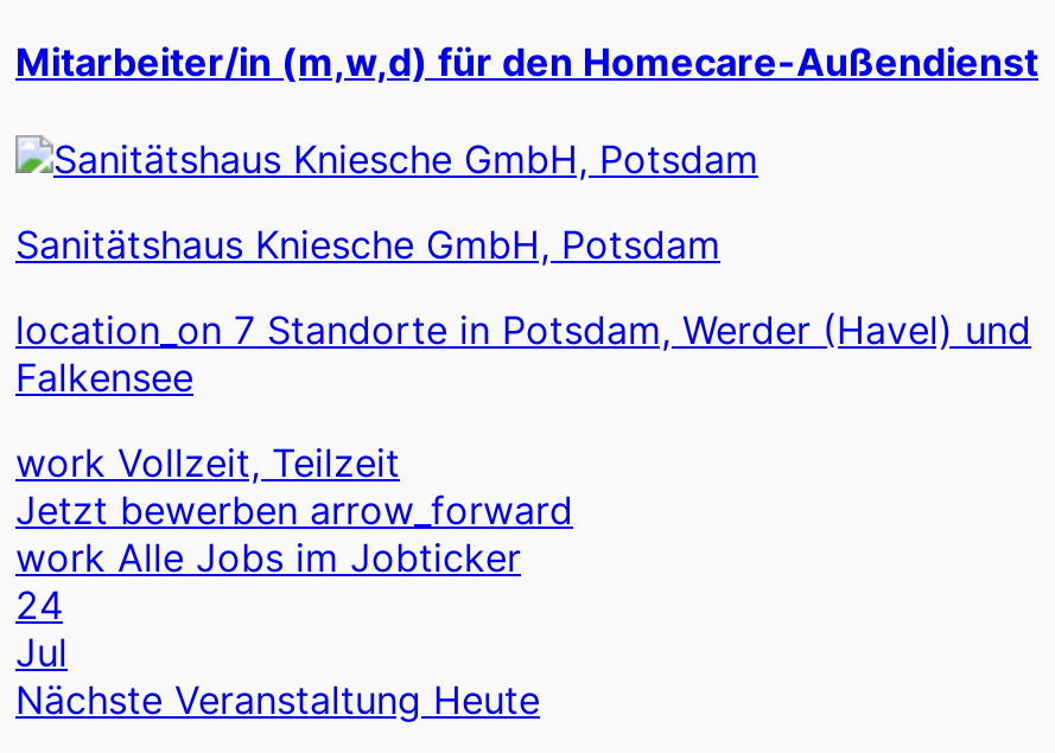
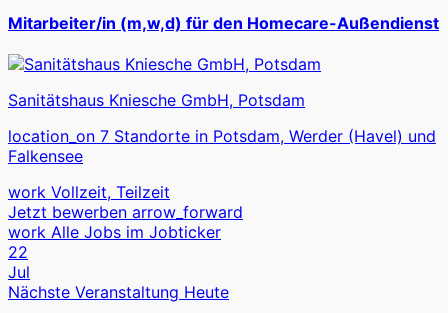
- 24
+ 22
